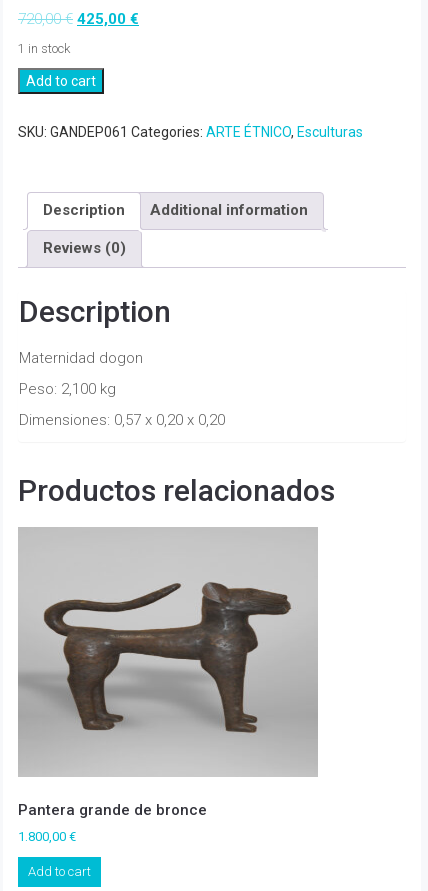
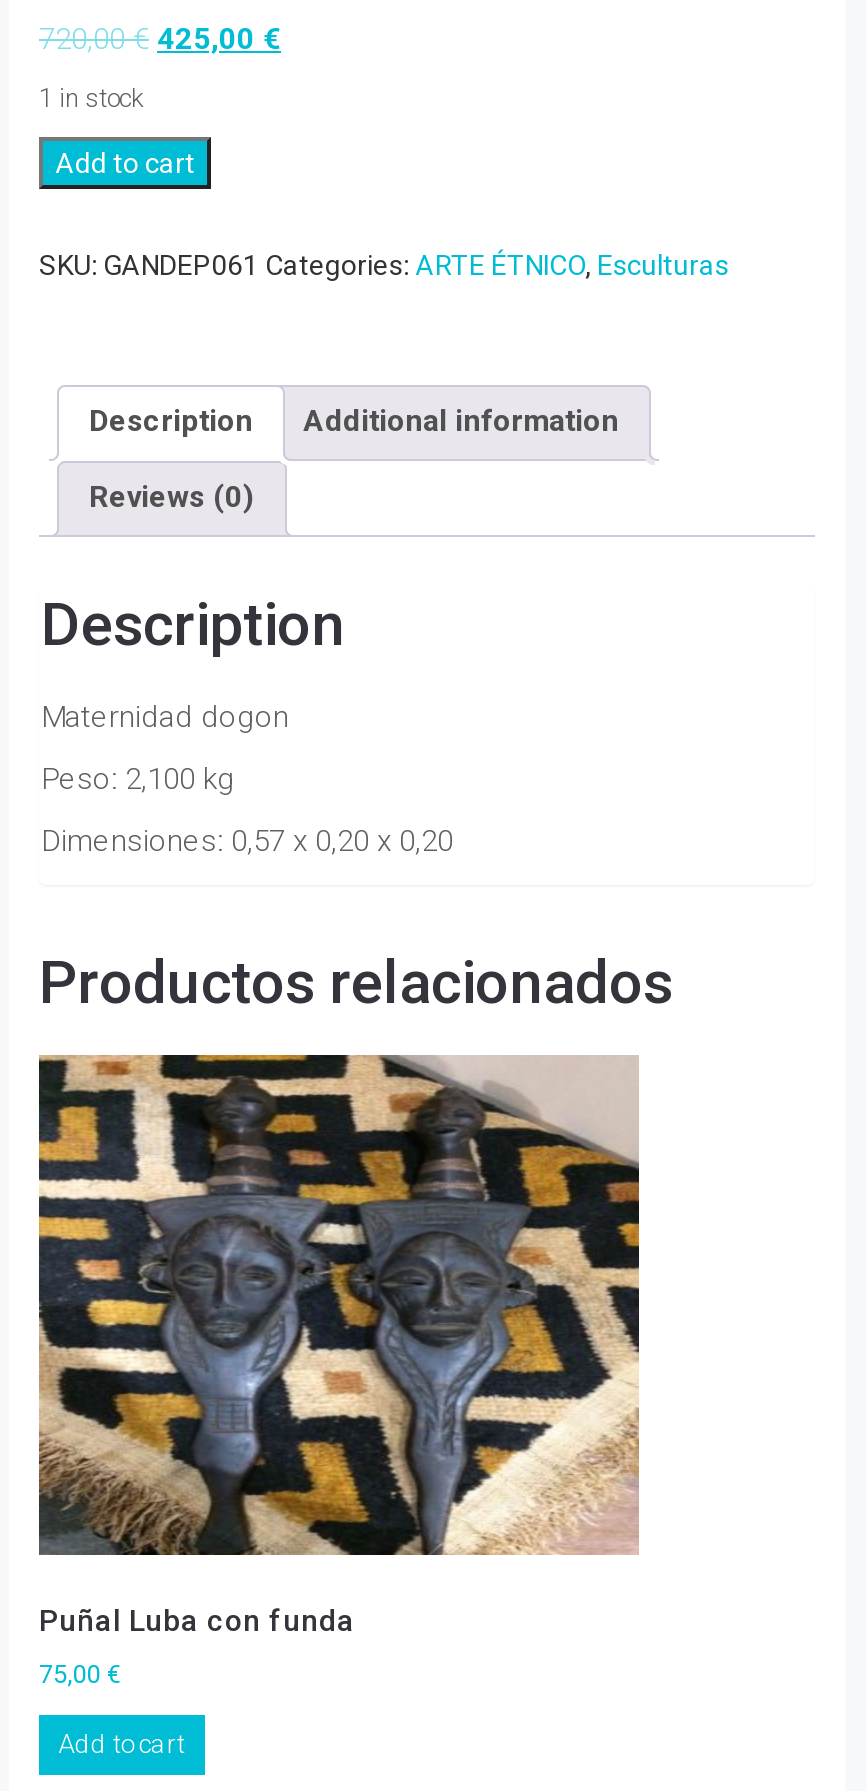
- [image]
- Pantera grande de bronce
+ [image]
+ Puñal Luba con funda

- 1.800,00 €
+ 75,00 €
